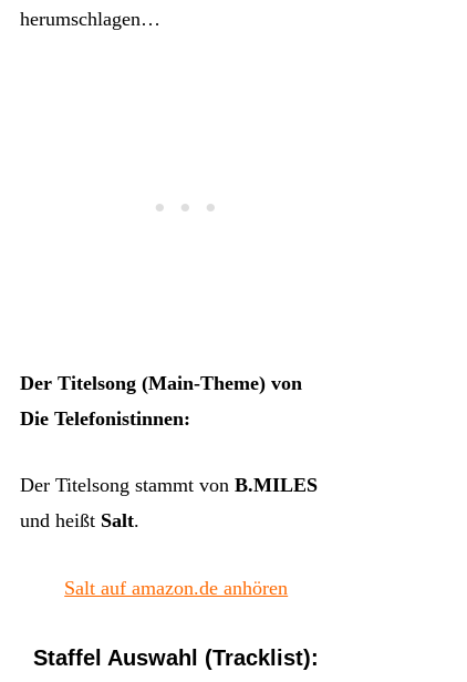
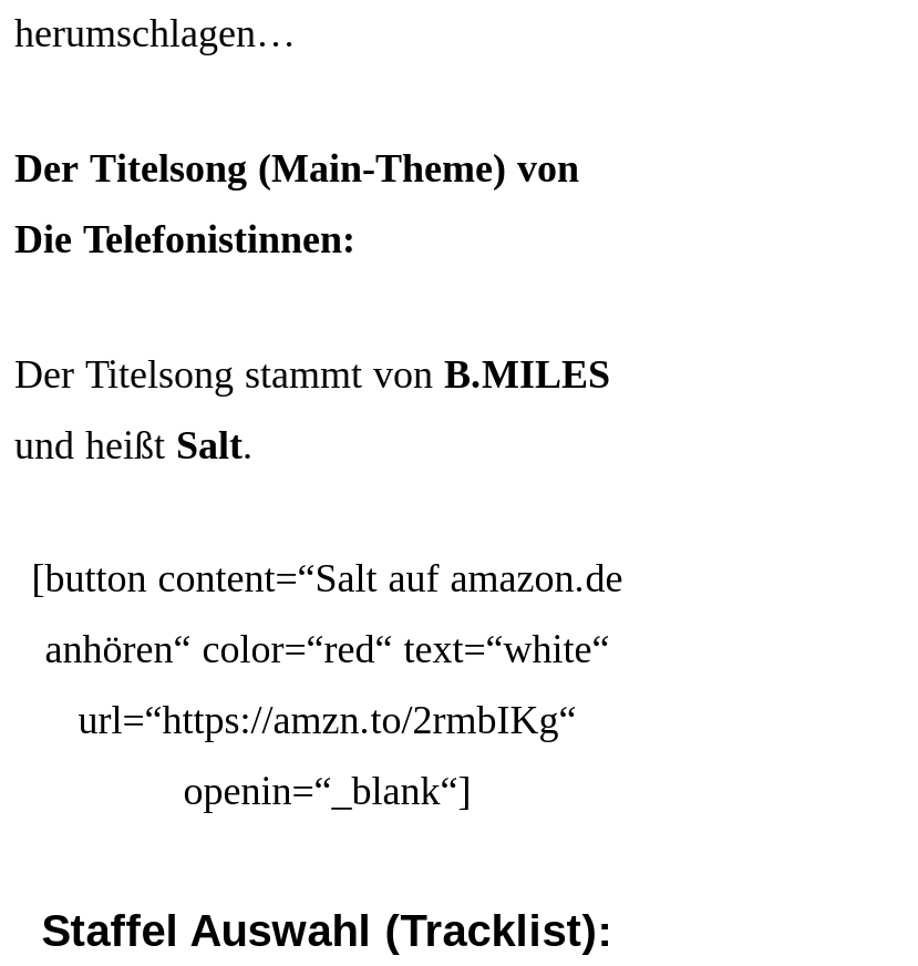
moved up: Der Titelsong (Main-Theme) von | Die Telefonistinnen: | Der Titelsong stammt von B.MILES | und heißt Salt.

- Salt auf amazon.de anhören
+ [button content=“Salt auf amazon.de
+ anhören“ color=“red“ text=“white“
+ url=“https://amzn.to/2rmbIKg“
+ openin=“_blank“]
